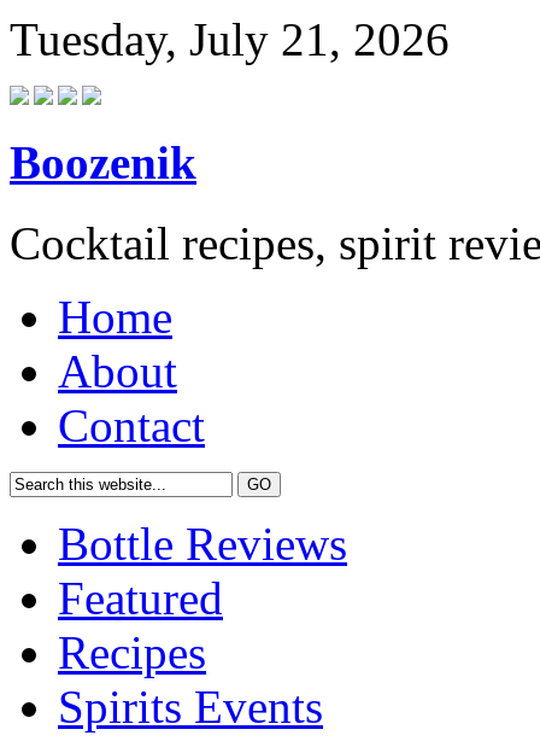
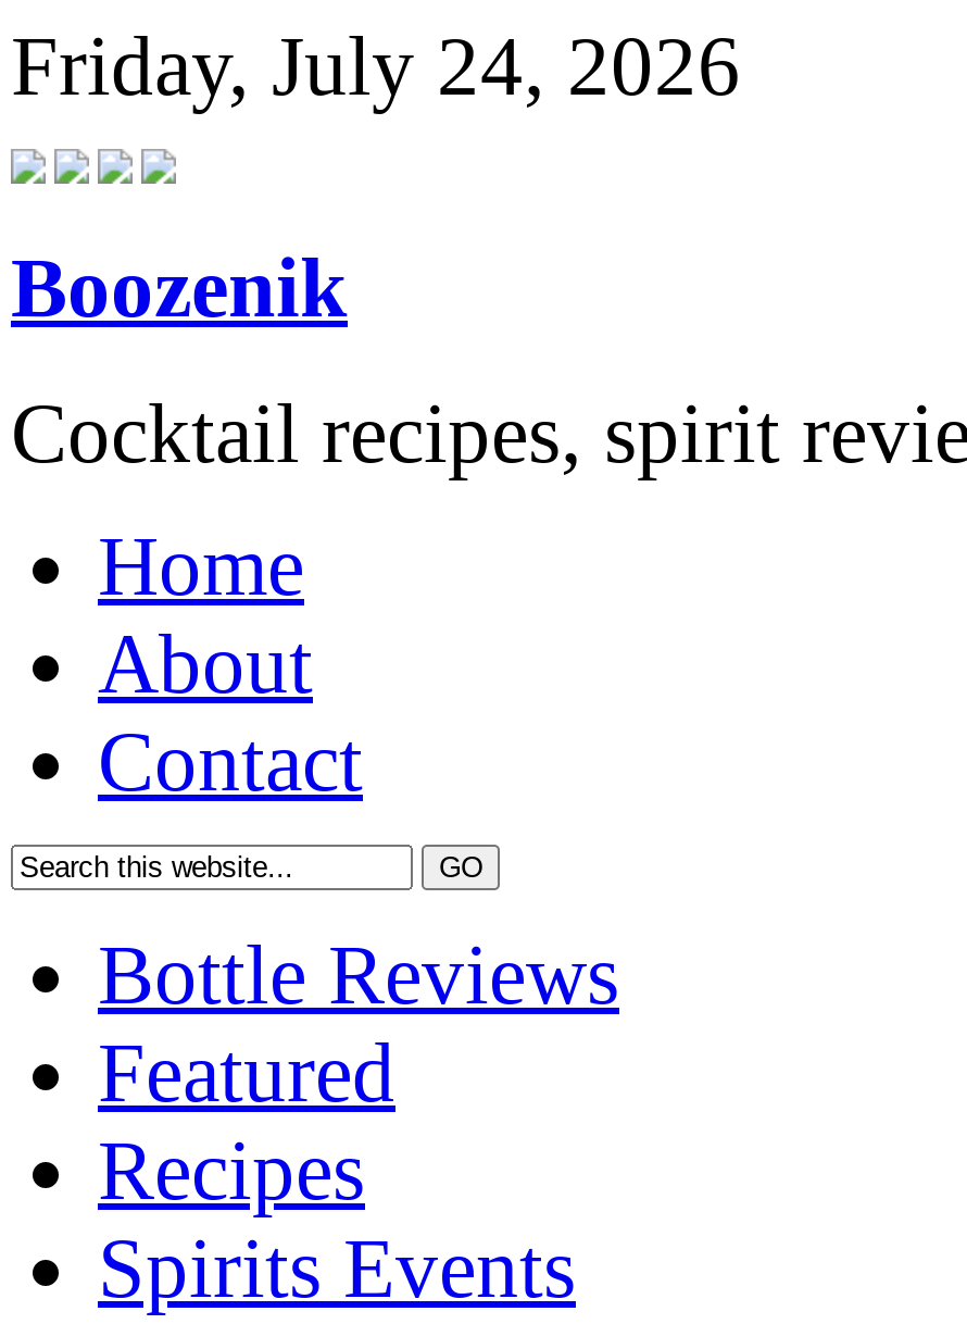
- Tuesday, July 21, 2026
+ Friday, July 24, 2026
